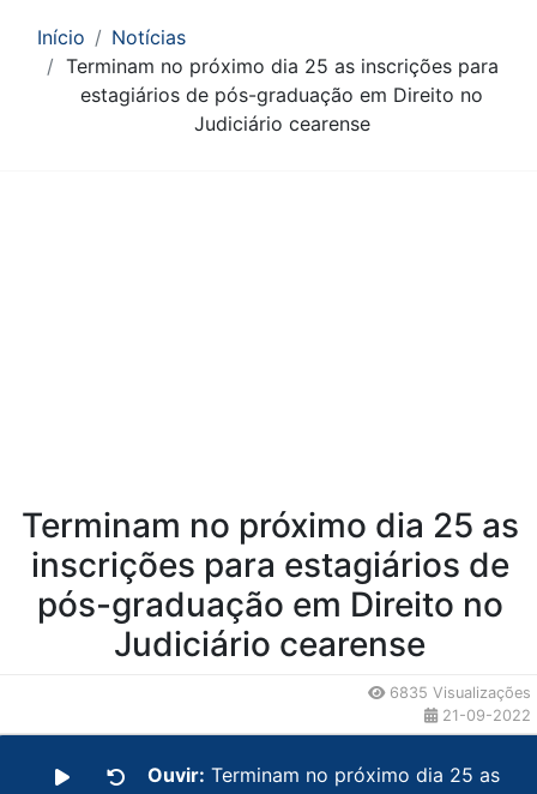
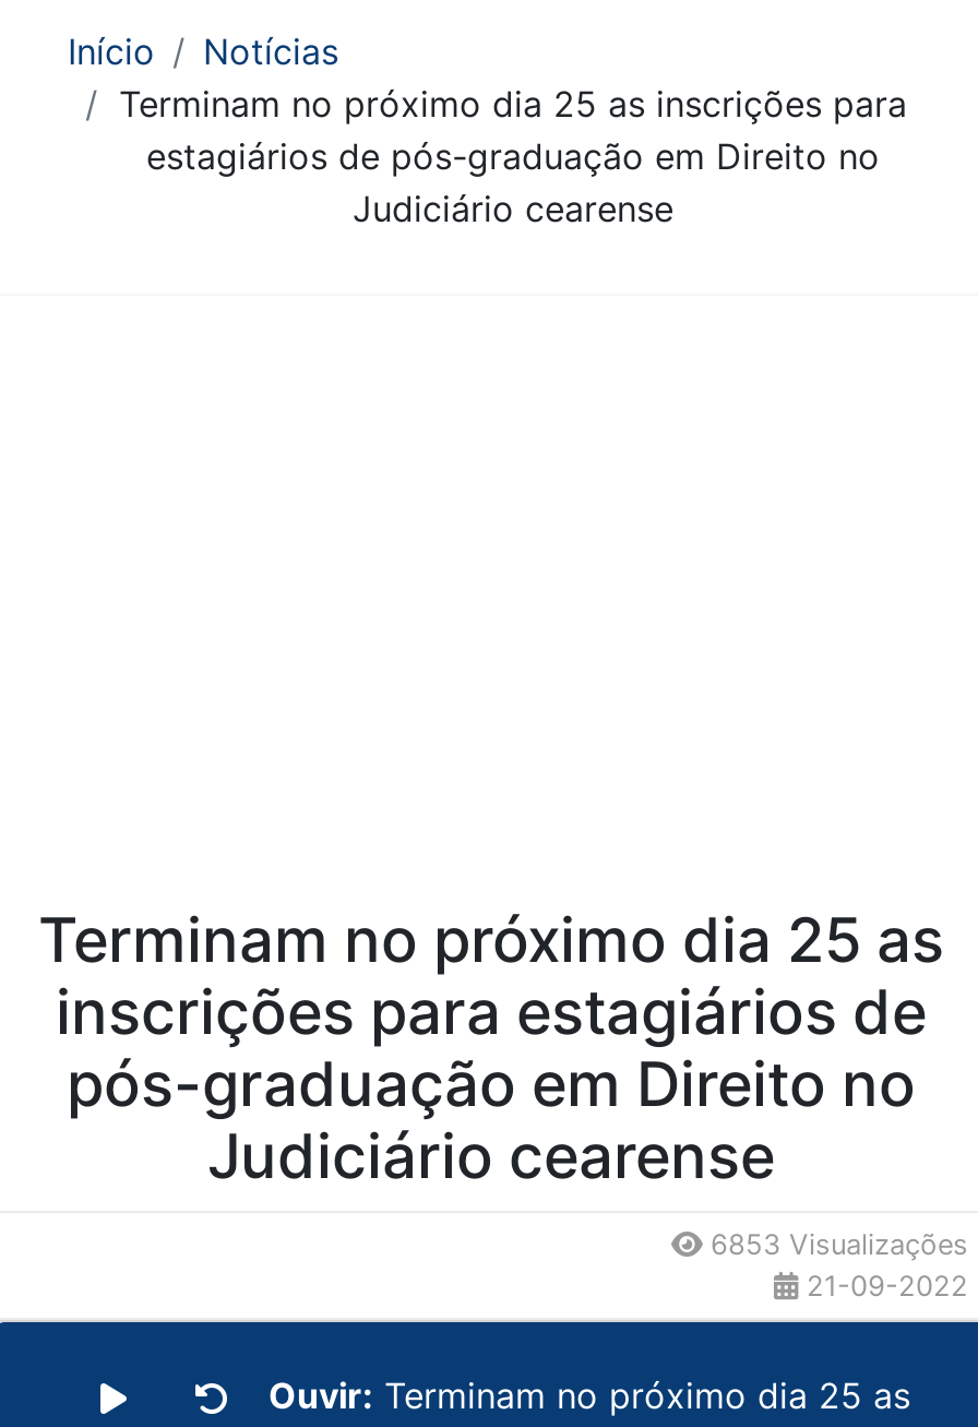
- 6835 Visualizações
+ 6853 Visualizações
